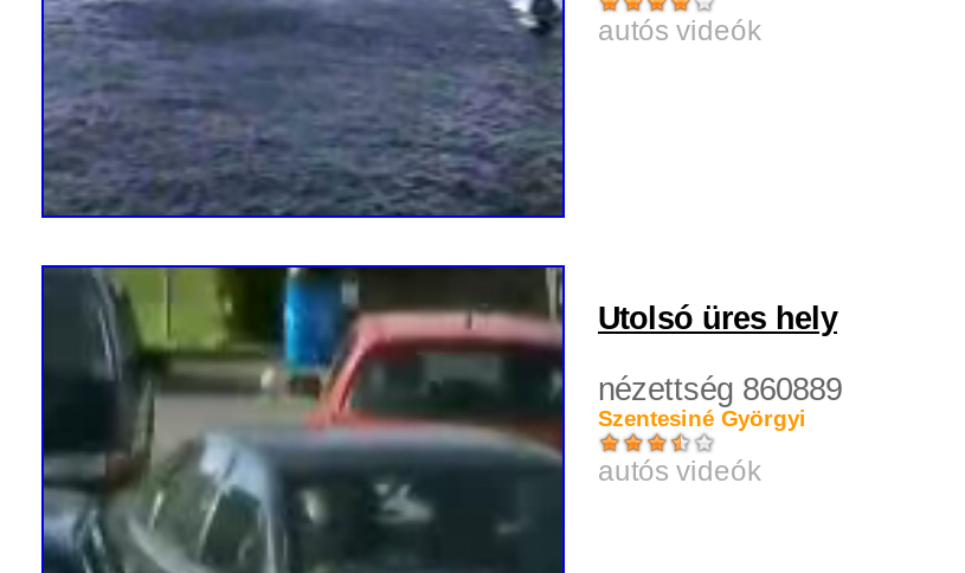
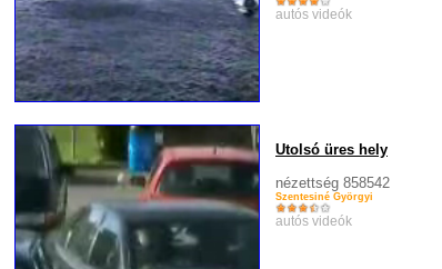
- nézettség 860889
+ nézettség 858542
